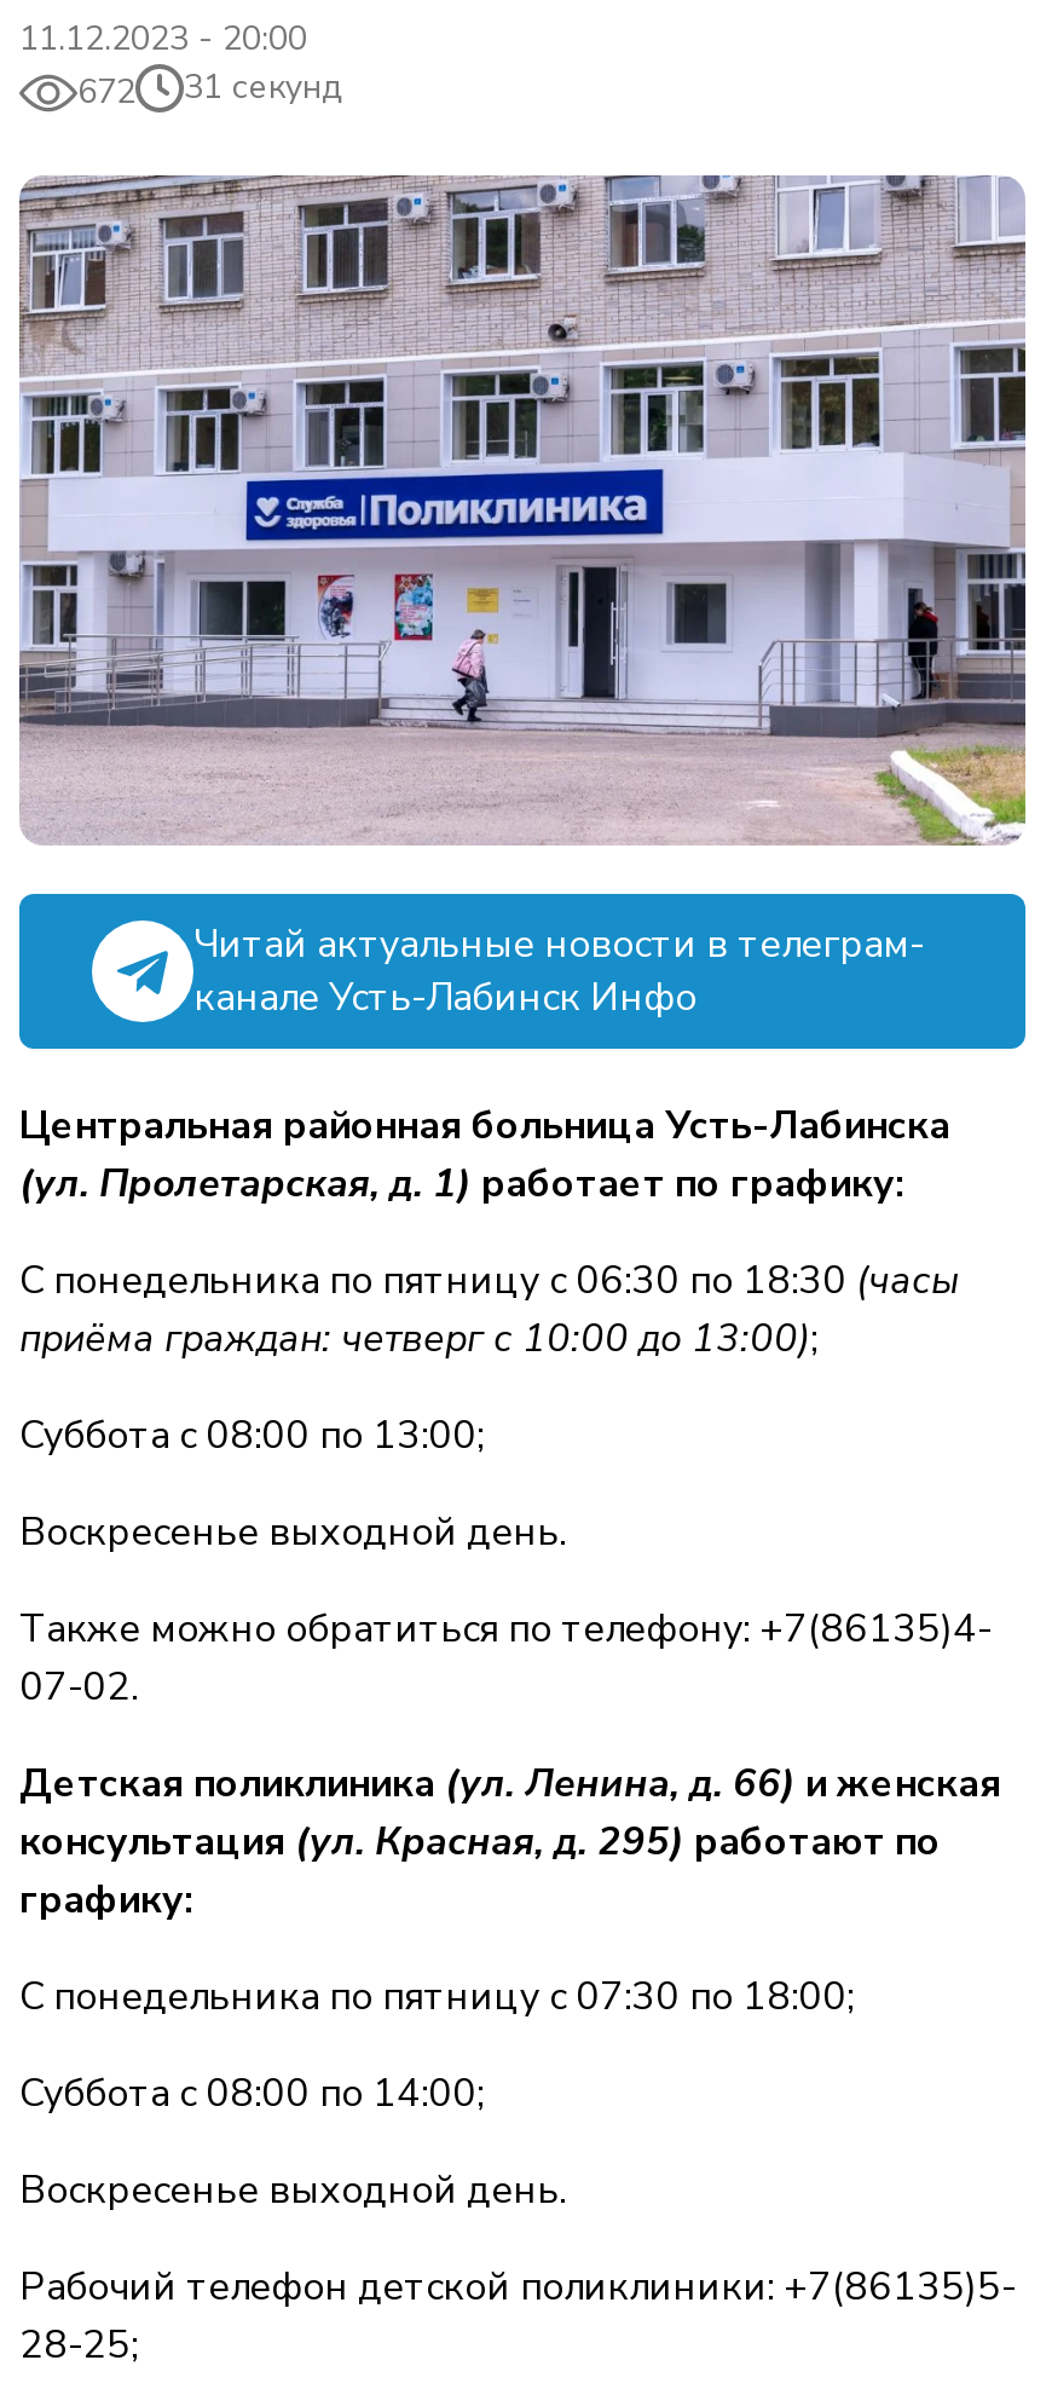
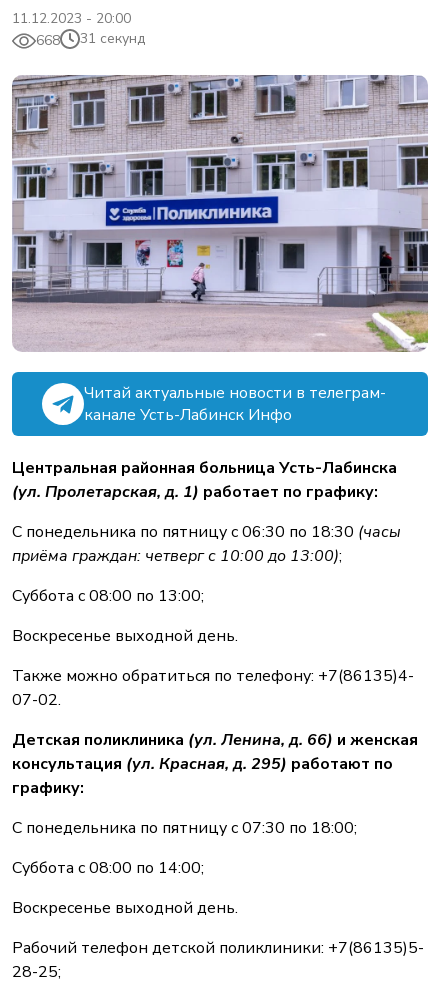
- 672 31 секунд
+ 668 31 секунд
